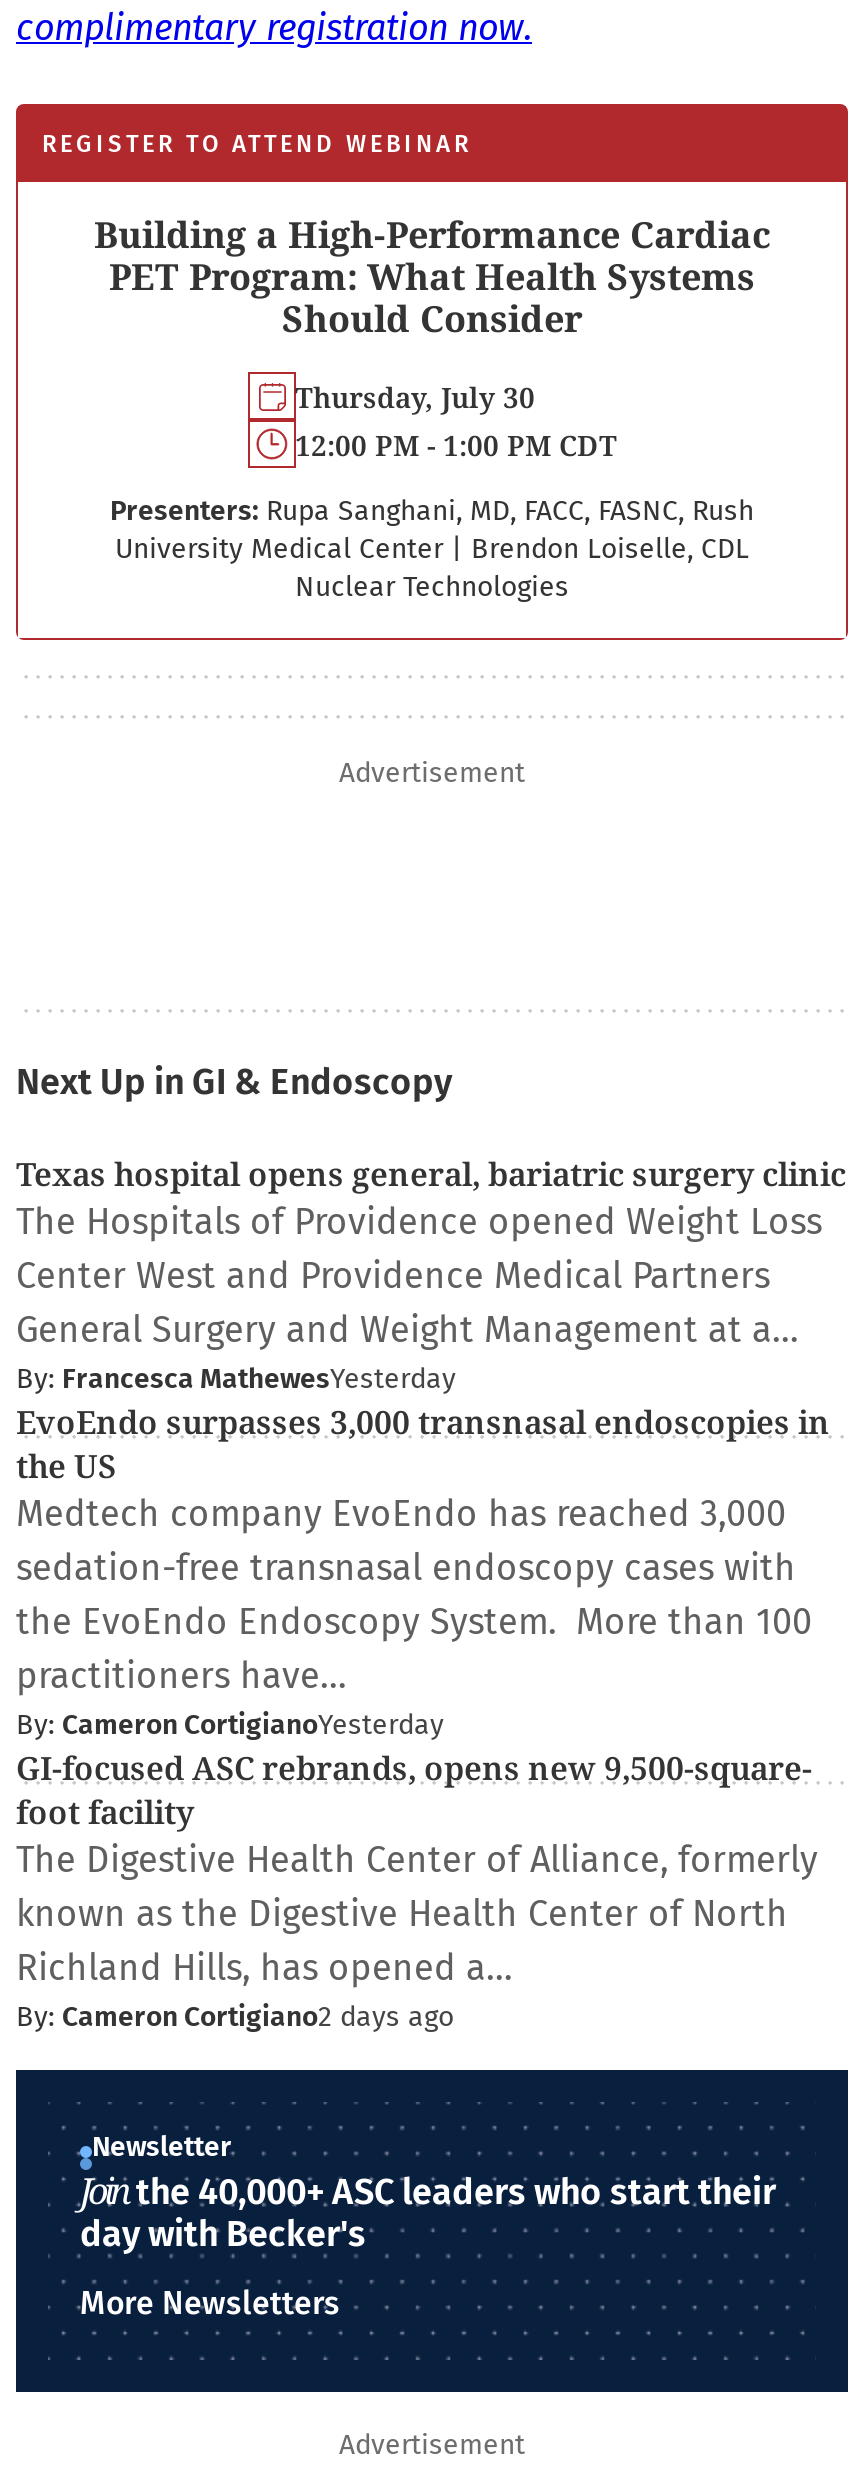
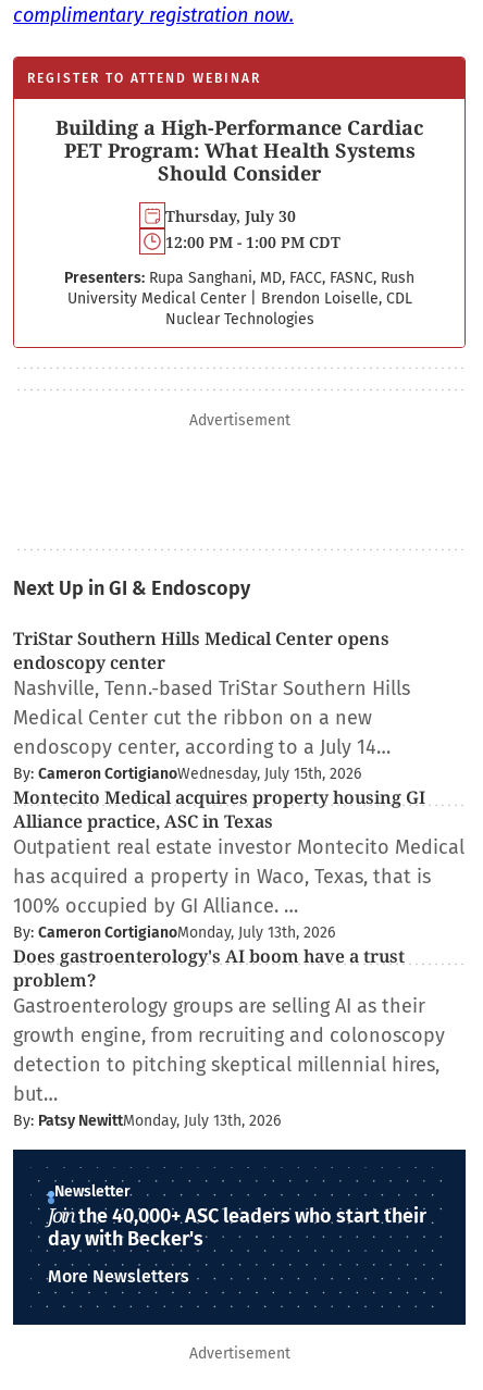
- Texas hospital opens general, bariatric surgery clinic
- The Hospitals of Providence opened Weight Loss
- Center West and Providence Medical Partners
- General Surgery and Weight Management at a…
- By: Francesca MathewesYesterday
- EvoEndo surpasses 3,000 transnasal endoscopies in
- the US
- Medtech company EvoEndo has reached 3,000
- sedation-free transnasal endoscopy cases with
- the EvoEndo Endoscopy System. More than 100
- practitioners have…
- By: Cameron CortigianoYesterday
- GI-focused ASC rebrands, opens new 9,500-square-
- foot facility
- The Digestive Health Center of Alliance, formerly
- known as the Digestive Health Center of North
- Richland Hills, has opened a…
- By: Cameron Cortigiano2 days ago
+ TriStar Southern Hills Medical Center opens
+ endoscopy center
+ Nashville, Tenn.-based TriStar Southern Hills
+ Medical Center cut the ribbon on a new
+ endoscopy center, according to a July 14…
+ By: Cameron CortigianoWednesday, July 15th, 2026
+ Montecito Medical acquires property housing GI
+ Alliance practice, ASC in Texas
+ Outpatient real estate investor Montecito Medical
+ has acquired a property in Waco, Texas, that is
+ 100% occupied by GI Alliance. …
+ By: Cameron CortigianoMonday, July 13th, 2026
+ Does gastroenterology's AI boom have a trust
+ problem?
+ Gastroenterology groups are selling AI as their
+ growth engine, from recruiting and colonoscopy
+ detection to pitching skeptical millennial hires,
+ but…
+ By: Patsy NewittMonday, July 13th, 2026
